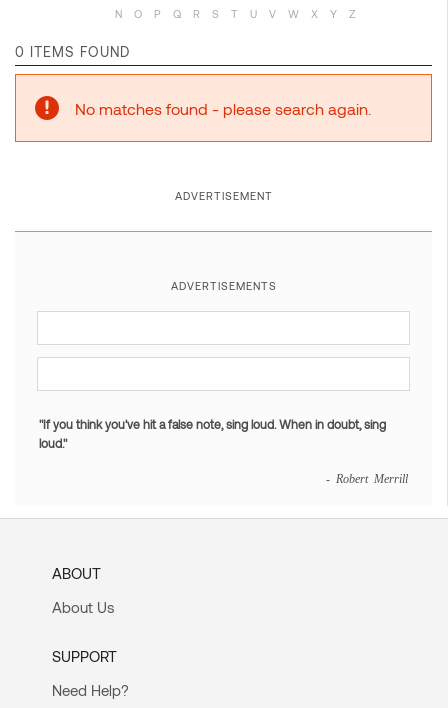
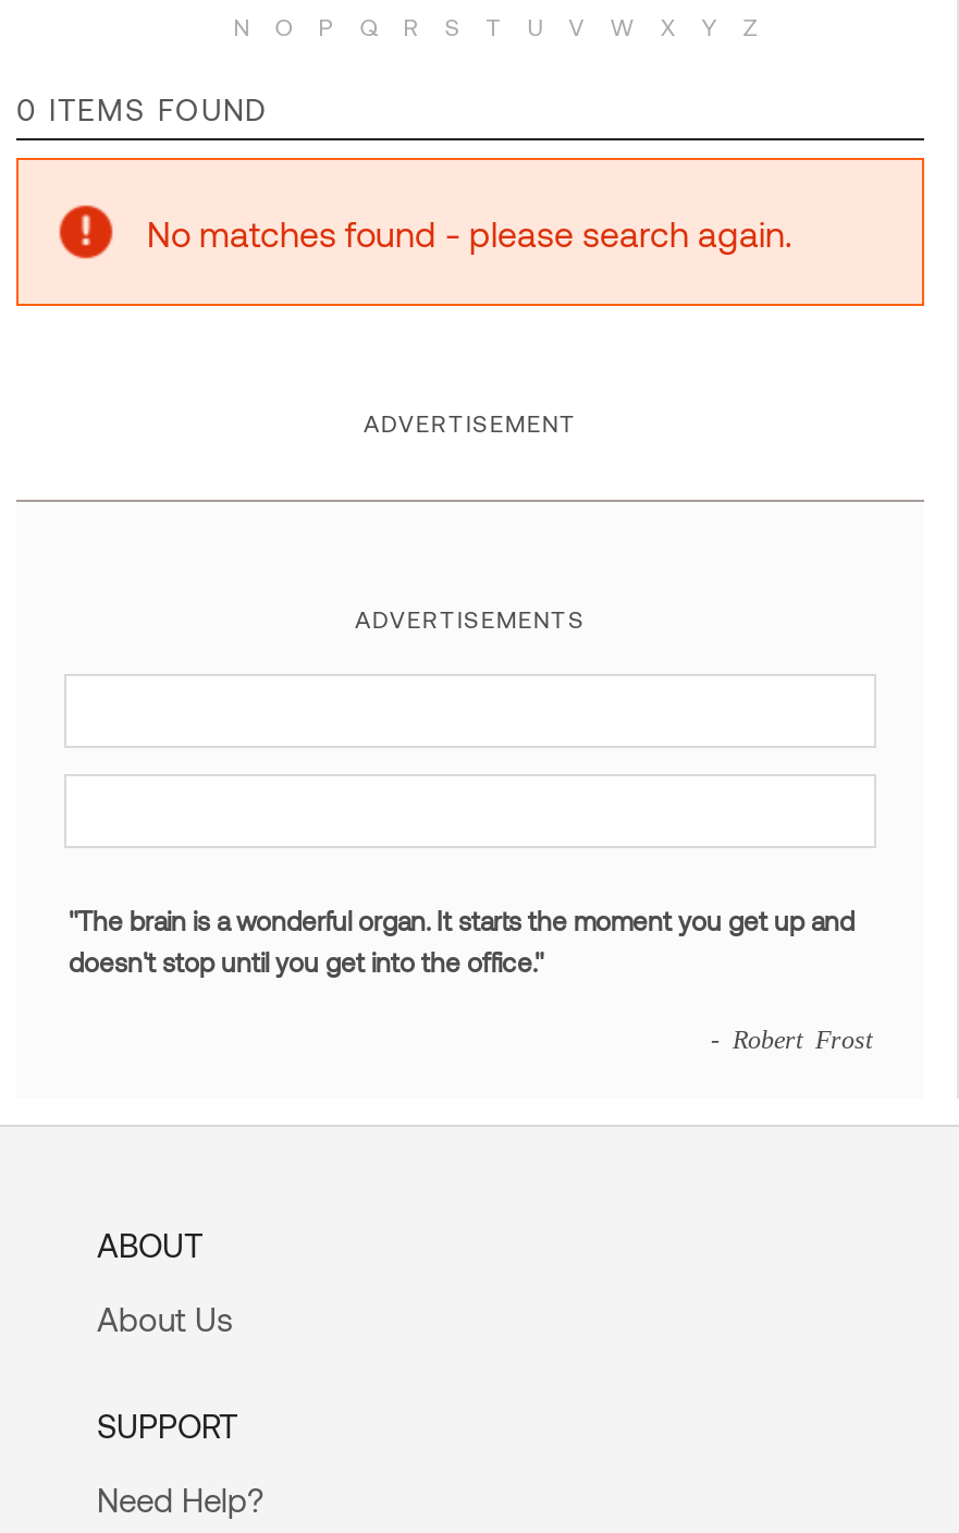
- "If you think you've hit a false note, sing loud. When in doubt, sing
- loud."
+ "The brain is a wonderful organ. It starts the moment you get up and
+ doesn't stop until you get into the office."

- - Robert Merrill
+ - Robert Frost
